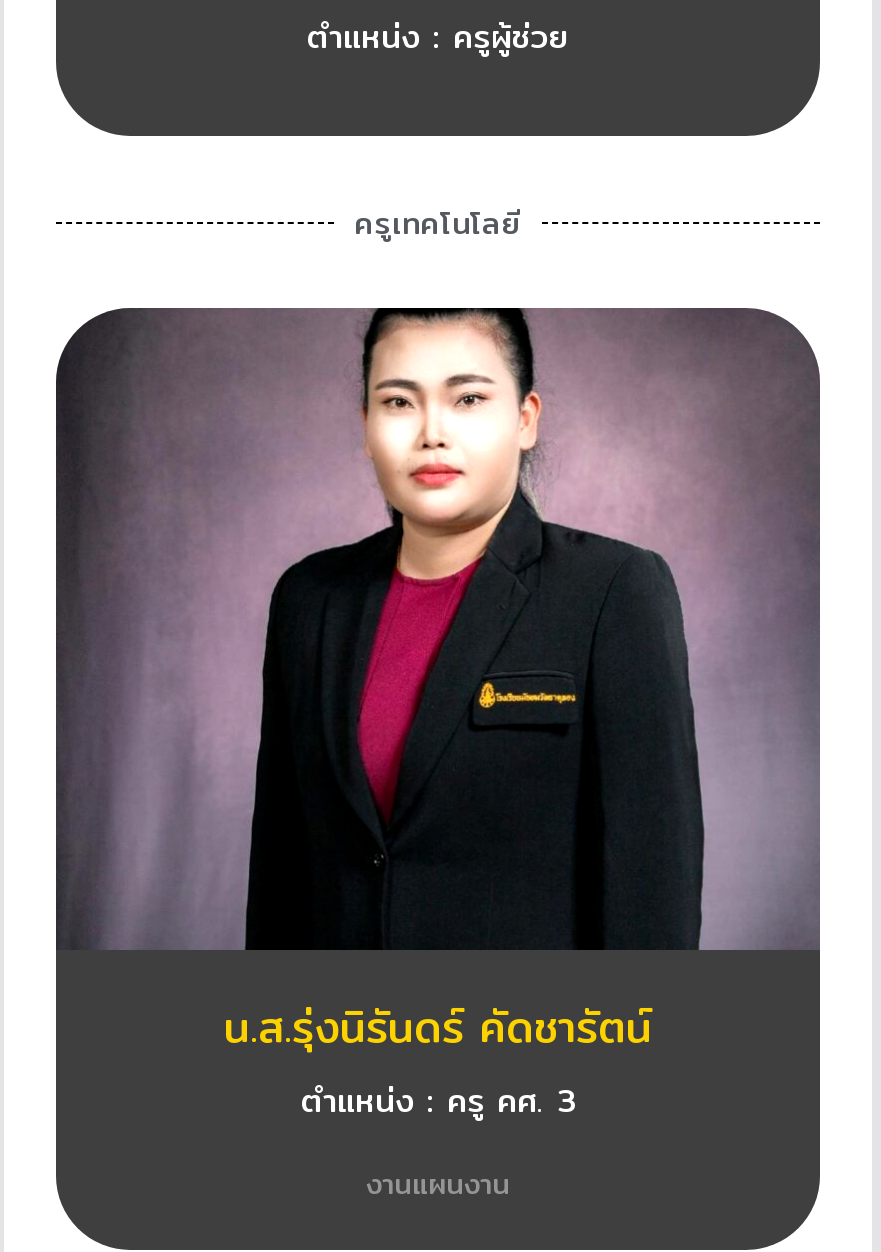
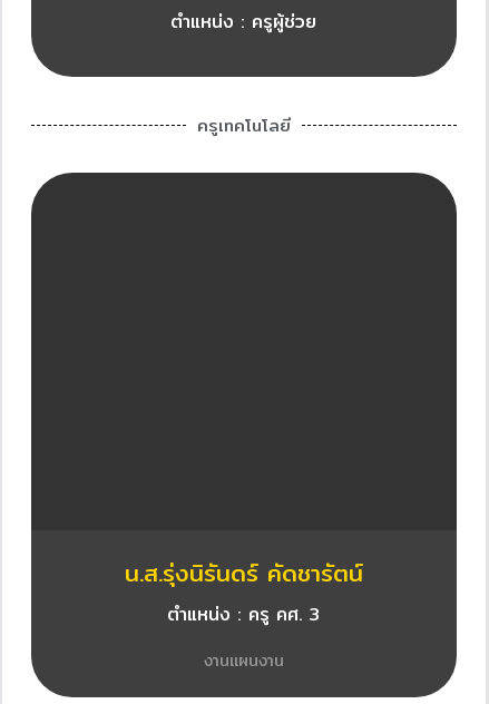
- [image]
